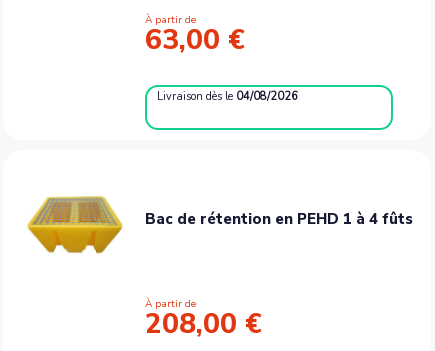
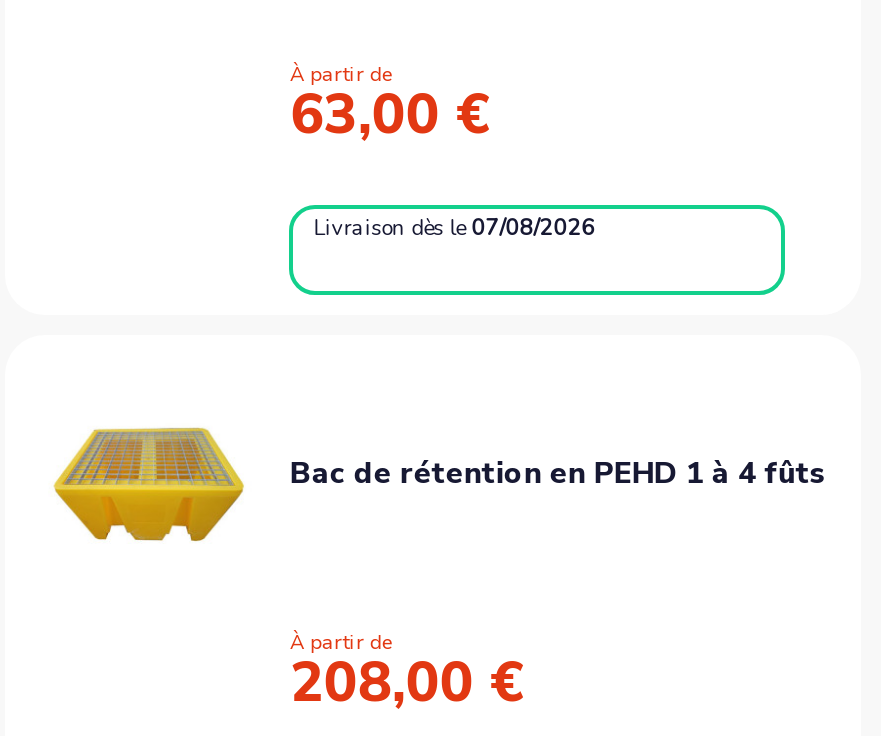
- Livraison dès le04/08/2026
+ Livraison dès le07/08/2026
